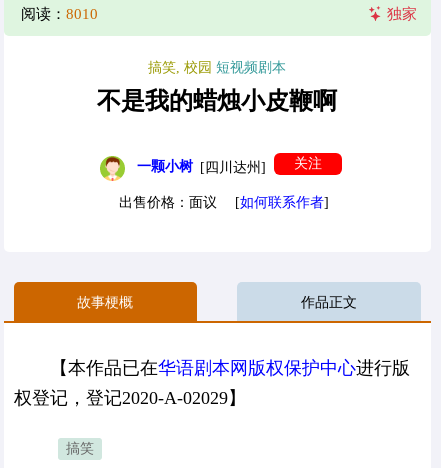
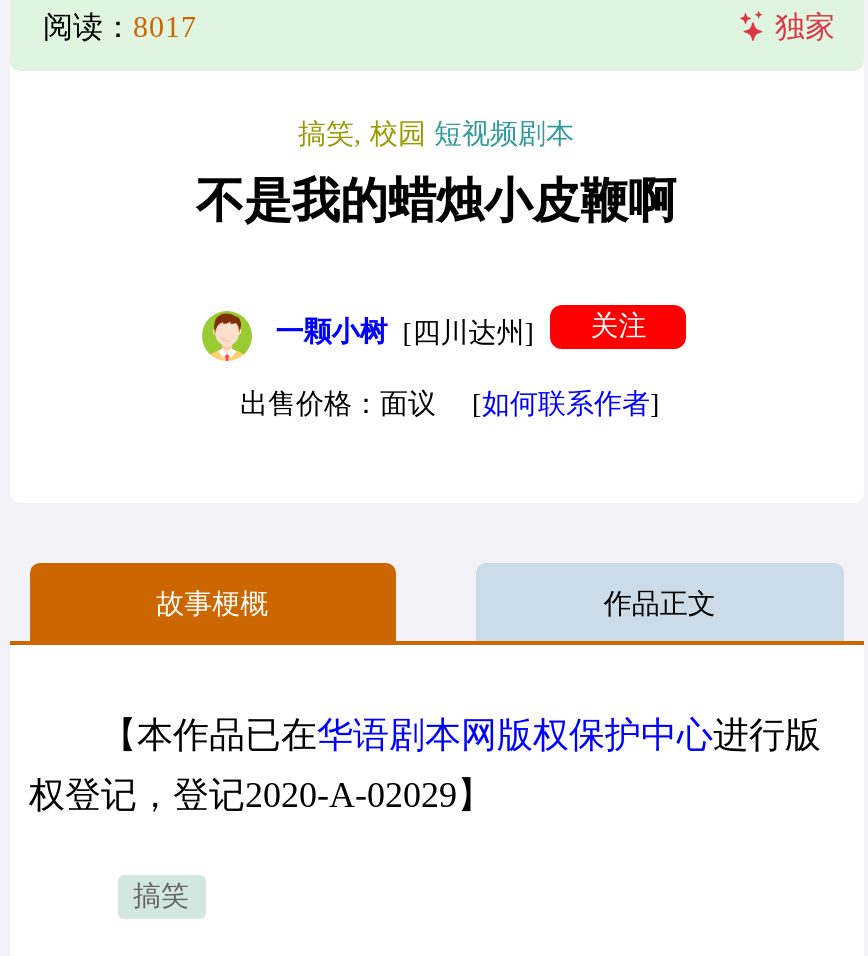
- 阅读：8010
+ 阅读：8017
